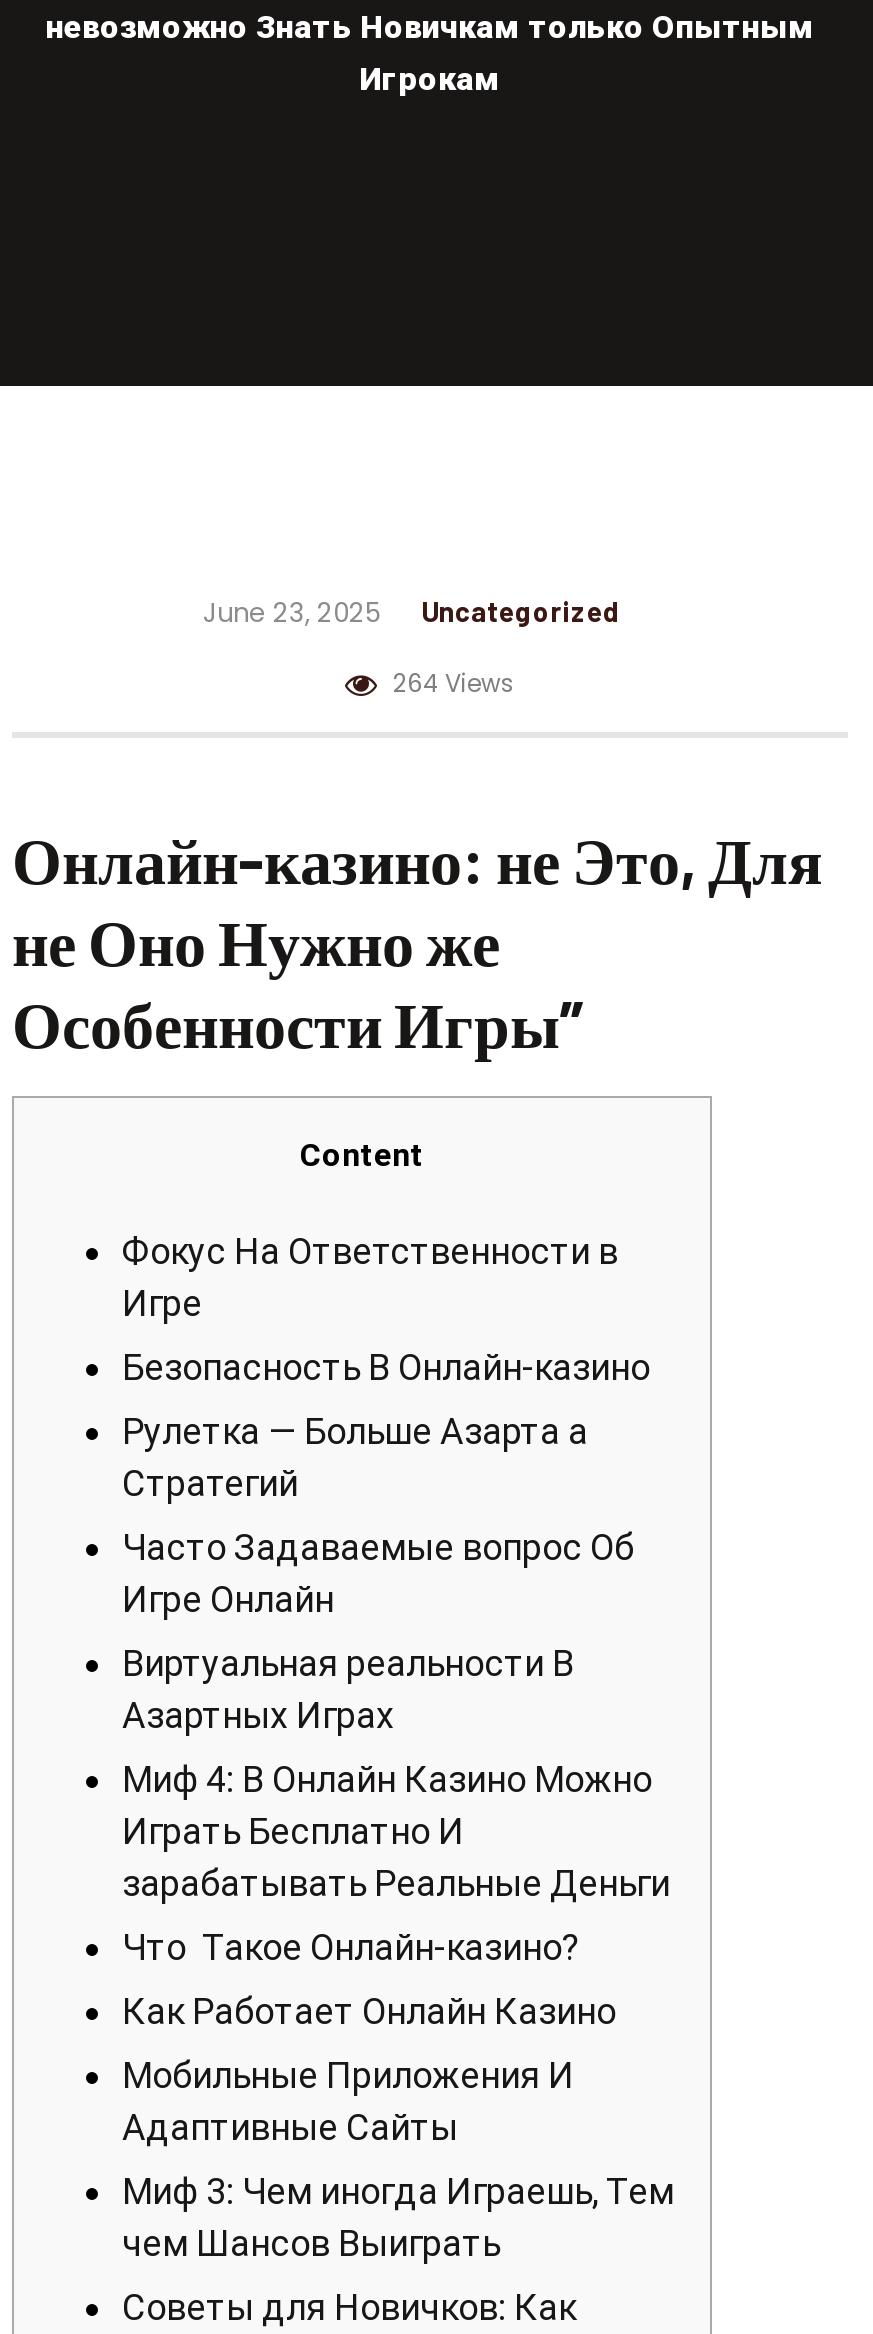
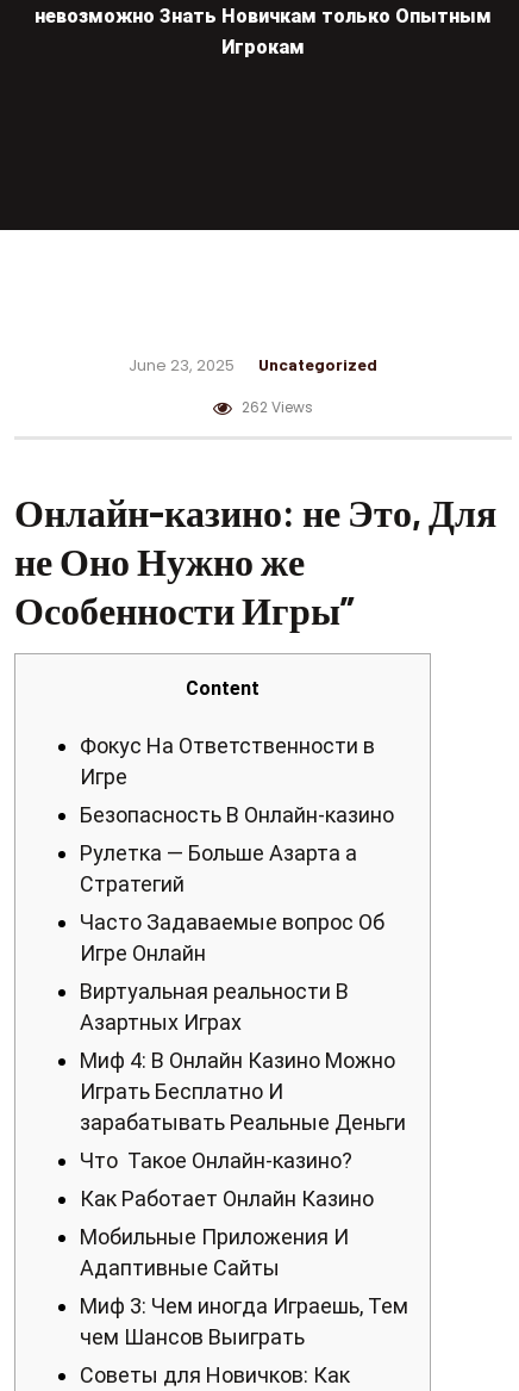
- 264 Views
+ 262 Views
